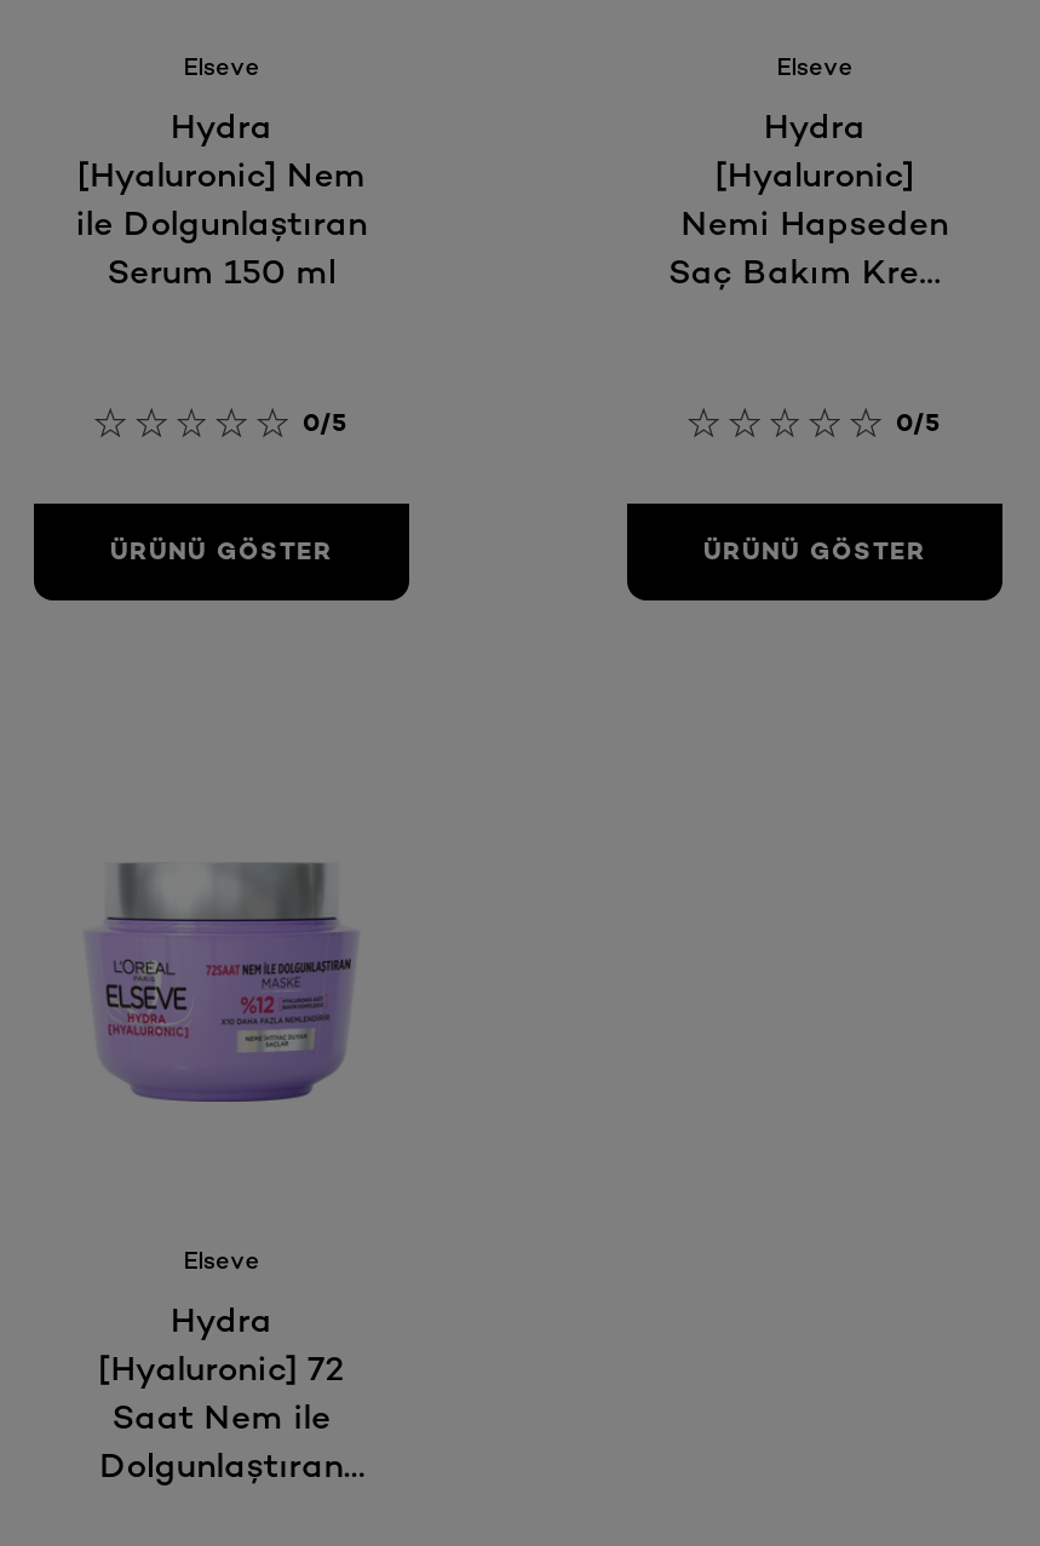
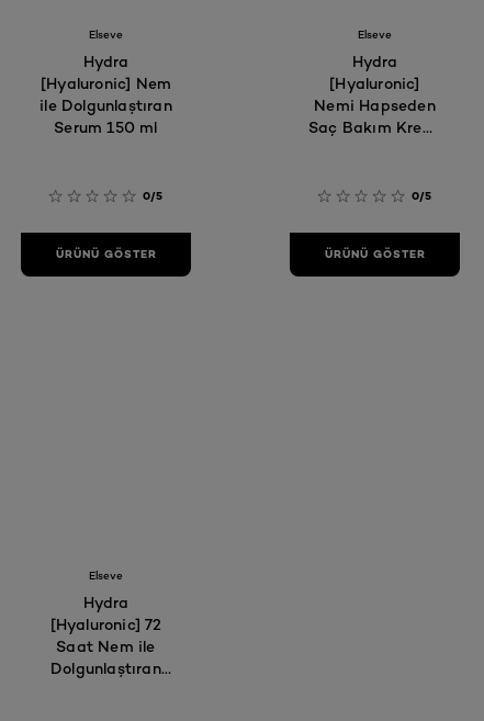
- [image]
